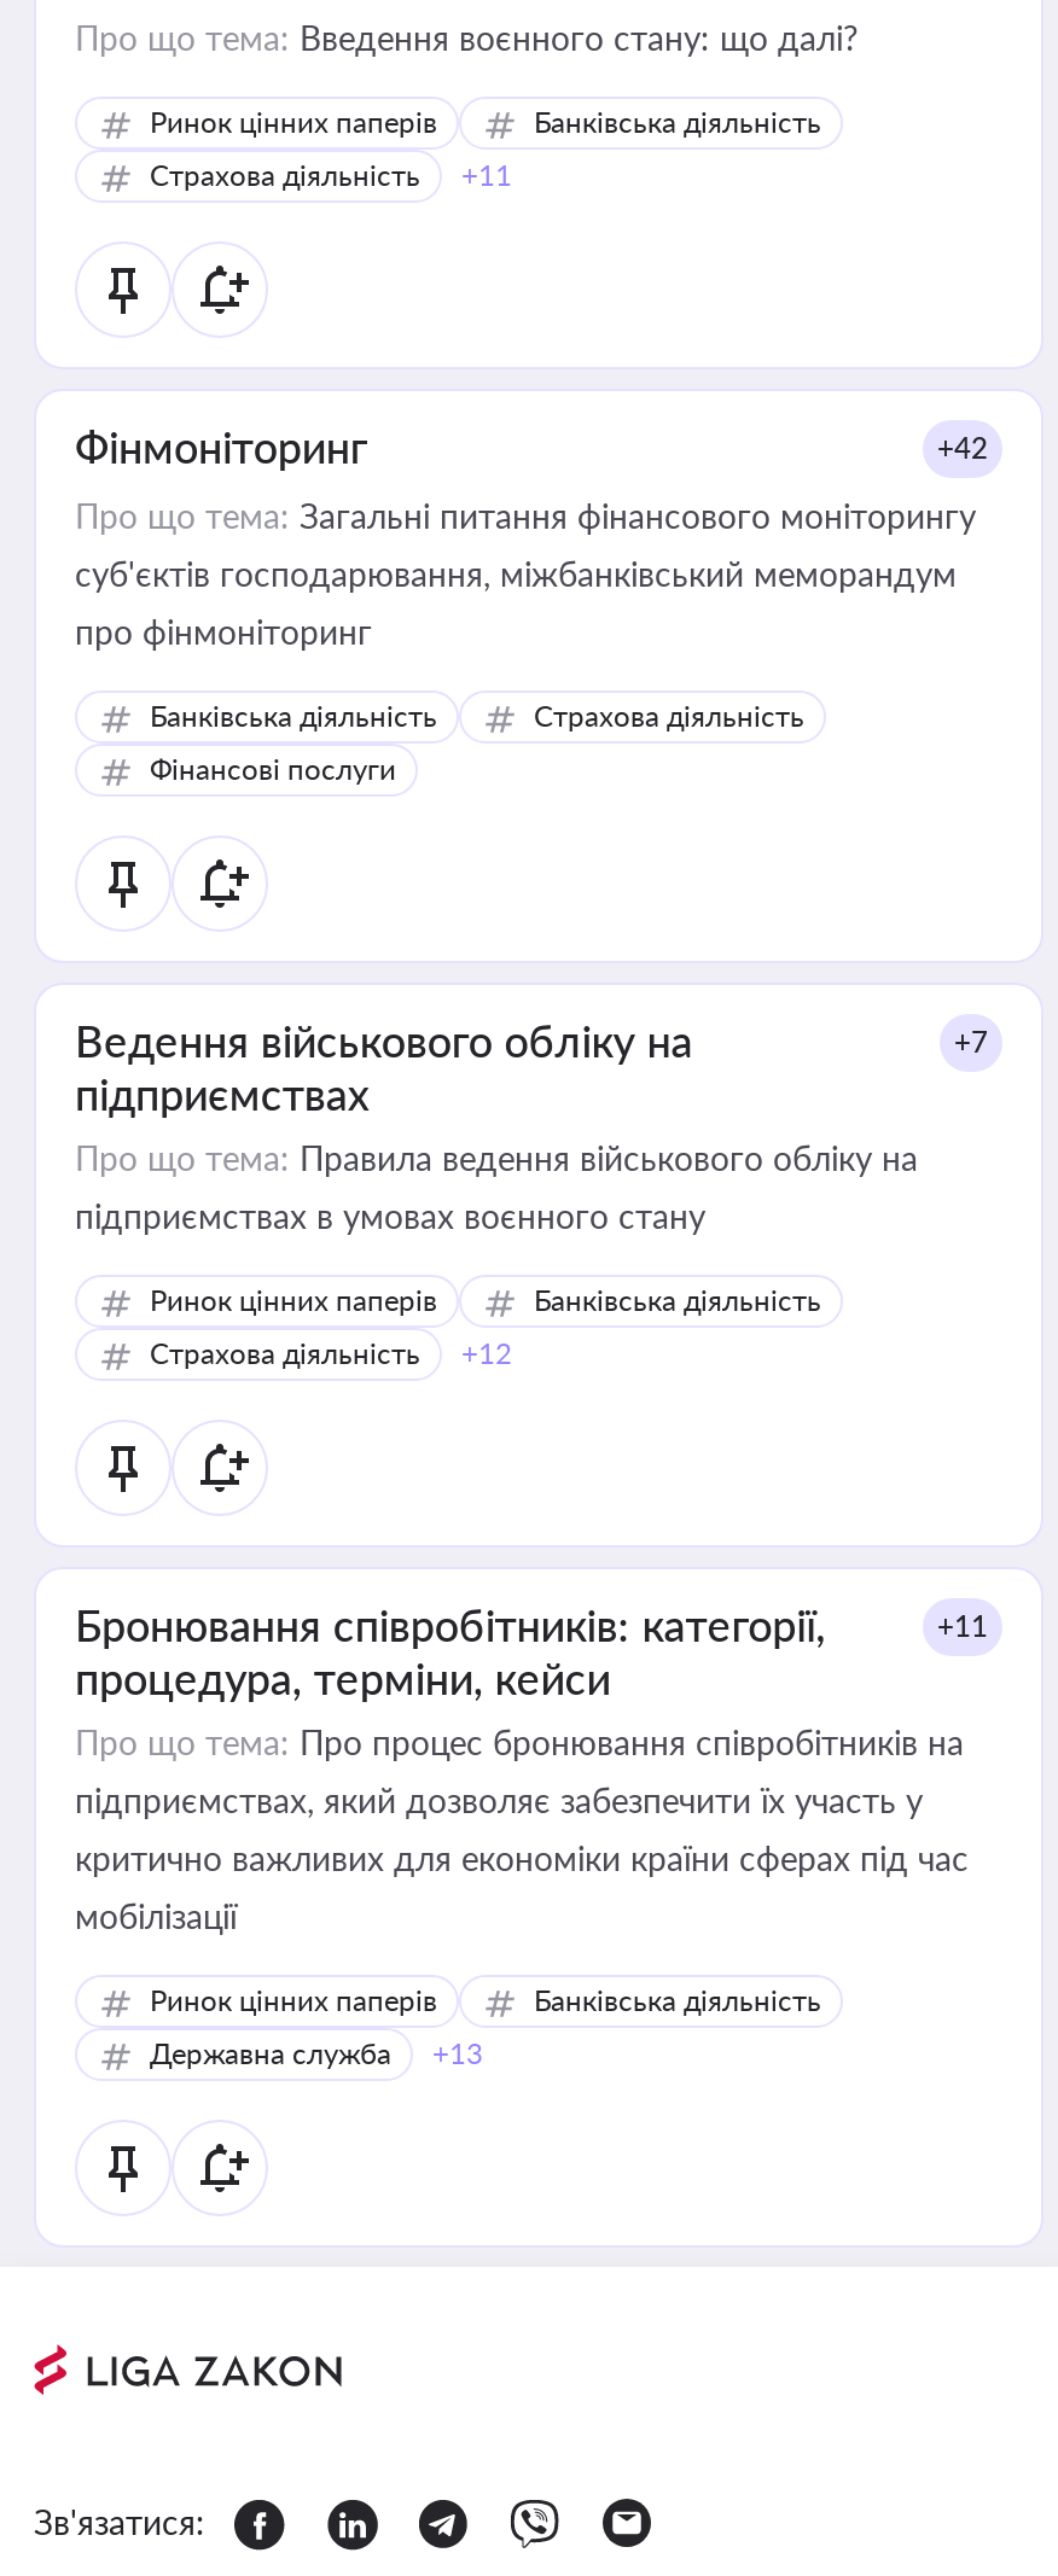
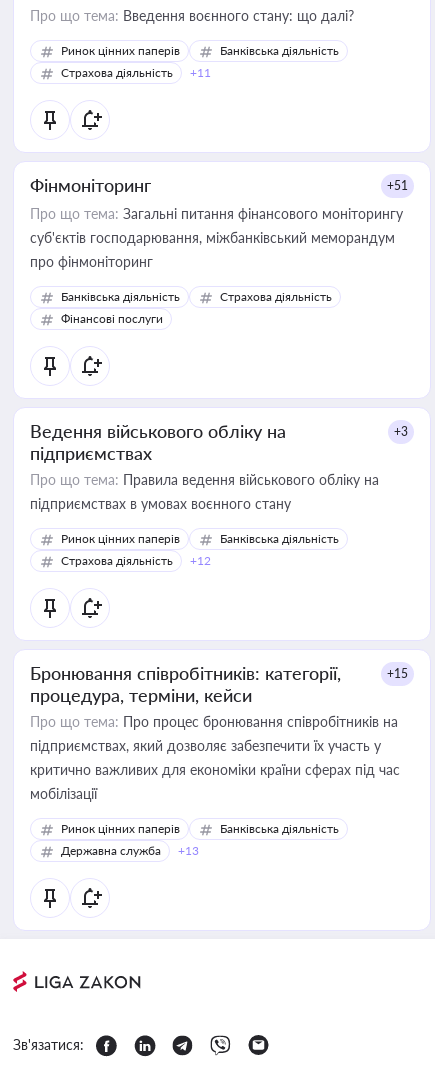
- +42
+ +51

- +7
+ +3

- +11
+ +15
